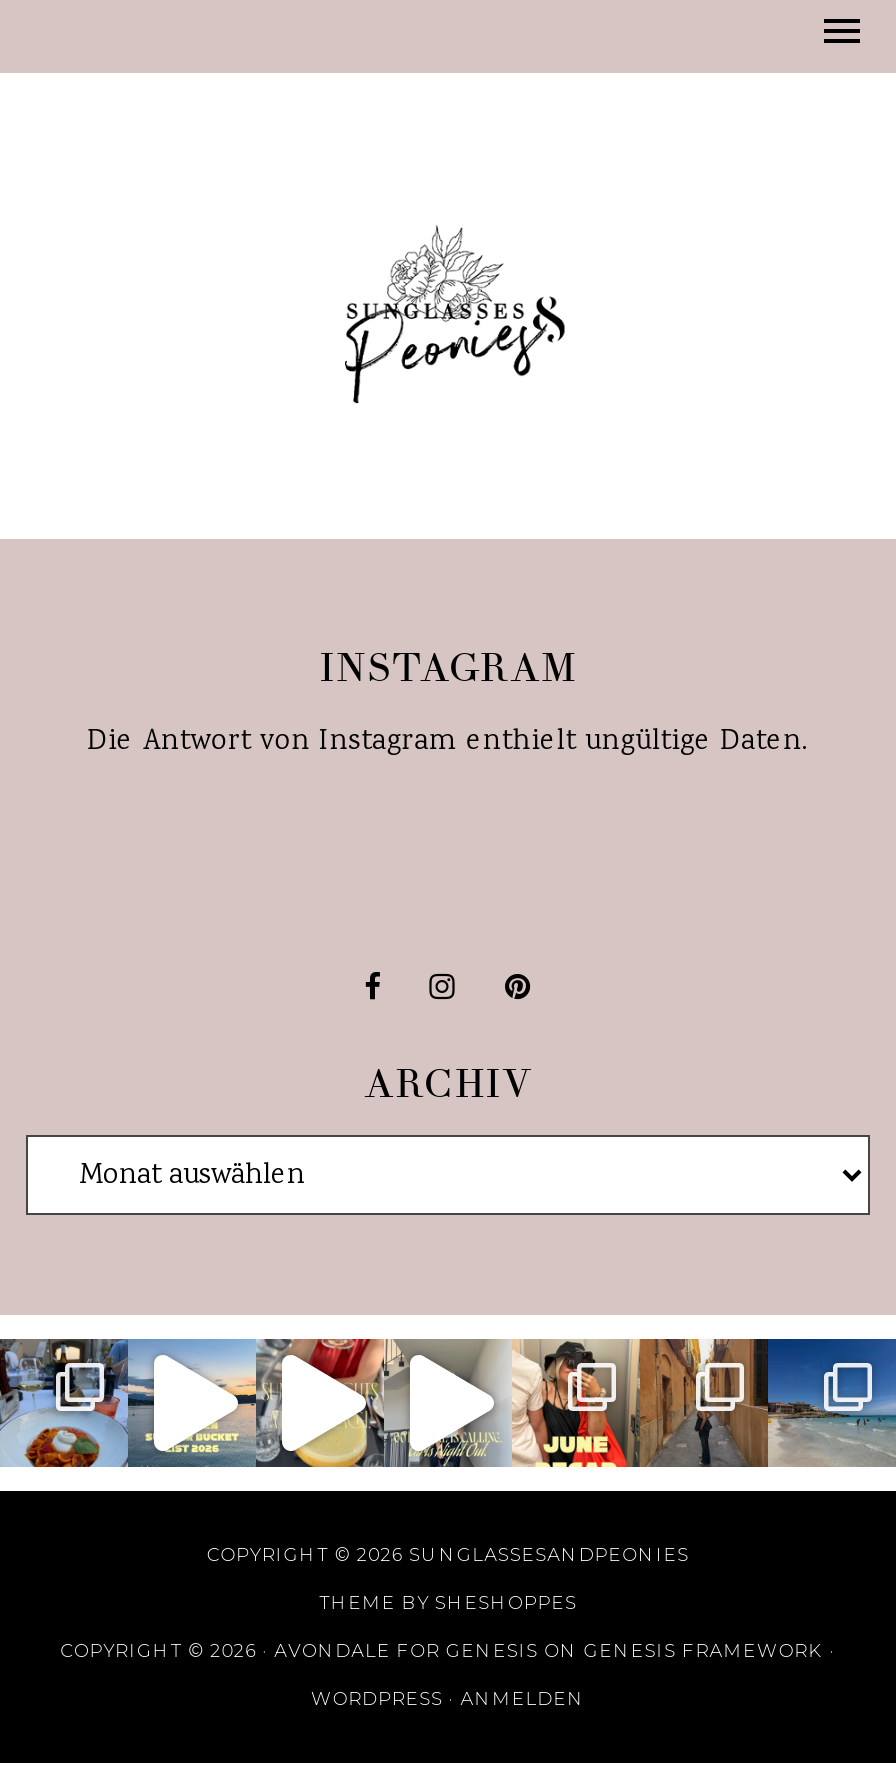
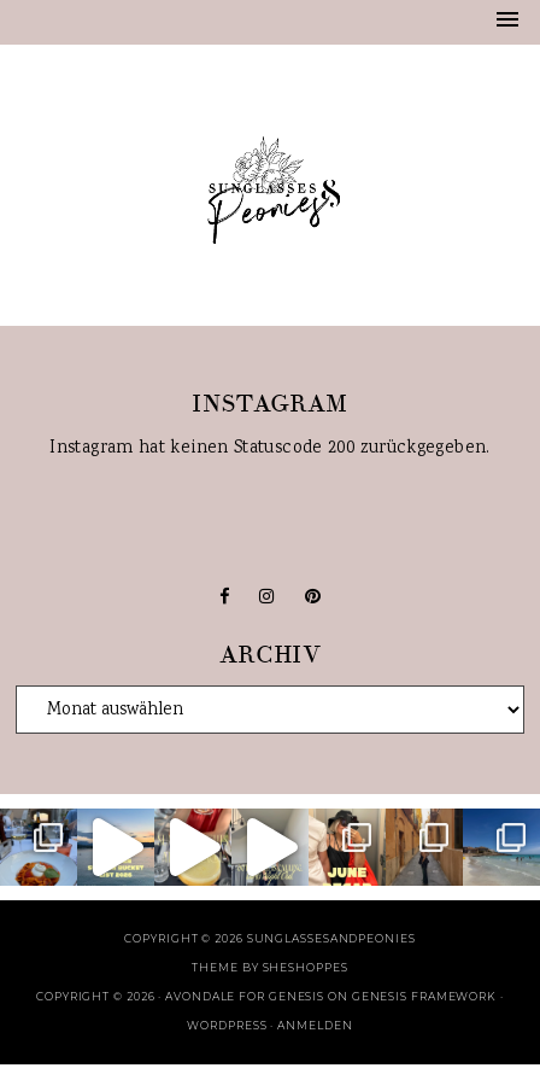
- Die Antwort von Instagram enthielt ungültige Daten.
+ Instagram hat keinen Statuscode 200 zurückgegeben.
